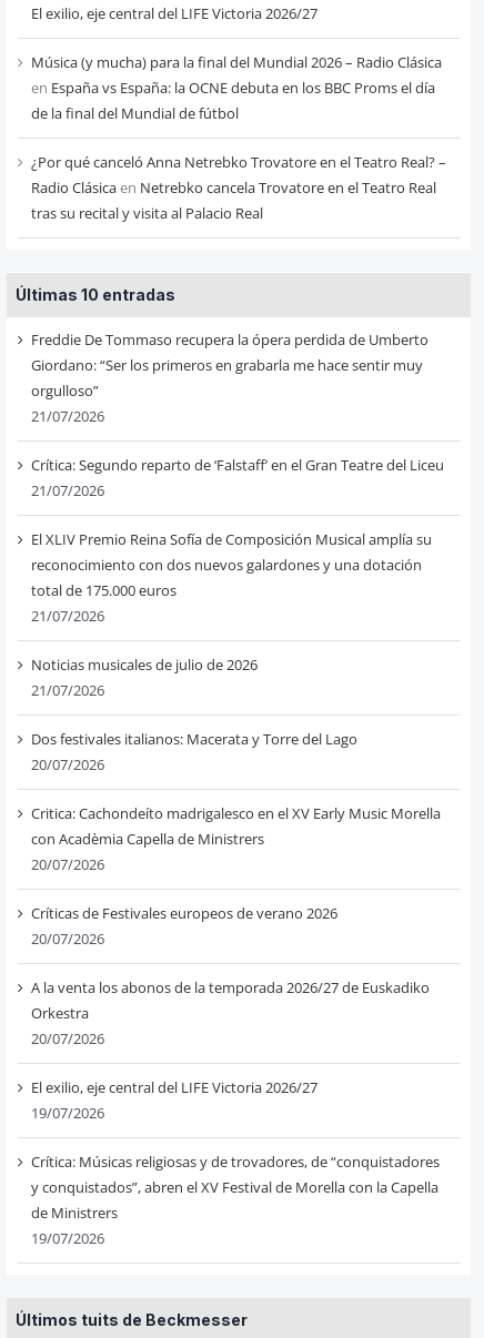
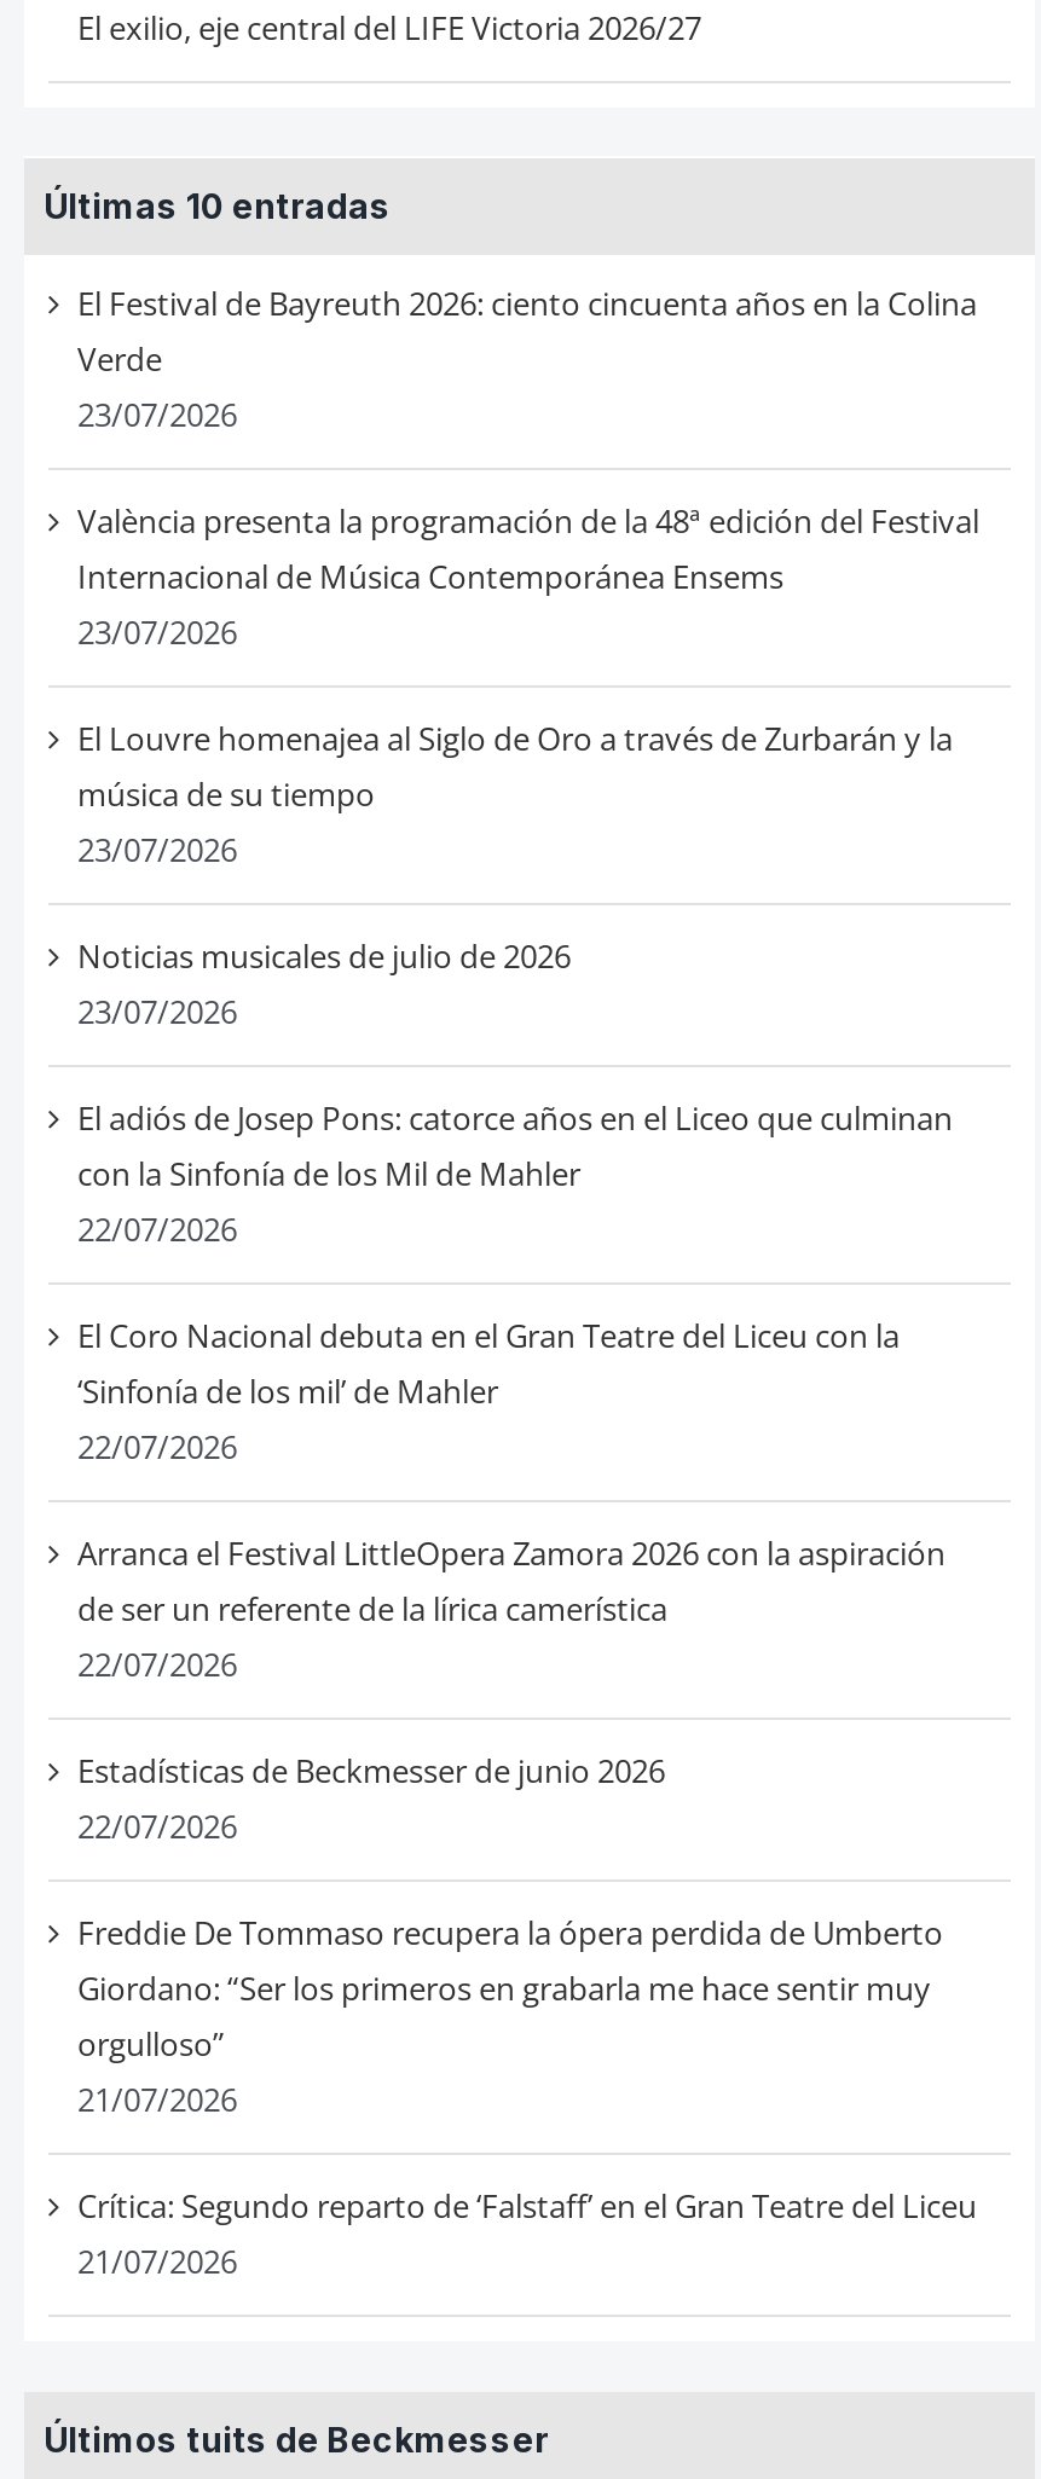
- Música (y mucha) para la final del Mundial 2026 – Radio Clásica
- en España vs España: la OCNE debuta en los BBC Proms el día
- de la final del Mundial de fútbol
- ¿Por qué canceló Anna Netrebko Trovatore en el Teatro Real? –
- Radio Clásica en Netrebko cancela Trovatore en el Teatro Real
- tras su recital y visita al Palacio Real

+ El Festival de Bayreuth 2026: ciento cincuenta años en la Colina
+ Verde
+ 23/07/2026
+ València presenta la programación de la 48ª edición del Festival
+ Internacional de Música Contemporánea Ensems
+ 23/07/2026
+ El Louvre homenajea al Siglo de Oro a través de Zurbarán y la
+ música de su tiempo
+ 23/07/2026
+ 23/07/2026
+ El adiós de Josep Pons: catorce años en el Liceo que culminan
+ con la Sinfonía de los Mil de Mahler
+ 22/07/2026
+ El Coro Nacional debuta en el Gran Teatre del Liceu con la
+ ‘Sinfonía de los mil’ de Mahler
+ 22/07/2026
+ Arranca el Festival LittleOpera Zamora 2026 con la aspiración
+ de ser un referente de la lírica camerística
+ 22/07/2026
+ Estadísticas de Beckmesser de junio 2026
+ 22/07/2026

moved down: Freddie De Tommaso recupera la ópera perdida de Umberto | Giordano: “Ser los primeros en grabarla me hace sentir muy | orgulloso” | 21/07/2026 | Crítica: Segundo reparto de ‘Falstaff’ en el Gran Teatre del Liceu | 21/07/2026

- El XLIV Premio Reina Sofía de Composición Musical amplía su
- reconocimiento con dos nuevos galardones y una dotación
- total de 175.000 euros
- 21/07/2026
- 21/07/2026
- Dos festivales italianos: Macerata y Torre del Lago
- 20/07/2026
- Critica: Cachondeíto madrigalesco en el XV Early Music Morella
- con Acadèmia Capella de Ministrers
- 20/07/2026
- Críticas de Festivales europeos de verano 2026
- 20/07/2026
- A la venta los abonos de la temporada 2026/27 de Euskadiko
- Orkestra
- 20/07/2026
- El exilio, eje central del LIFE Victoria 2026/27
- 19/07/2026
- Crítica: Músicas religiosas y de trovadores, de “conquistadores
- y conquistados”, abren el XV Festival de Morella con la Capella
- de Ministrers
- 19/07/2026

moved up: Noticias musicales de julio de 2026
